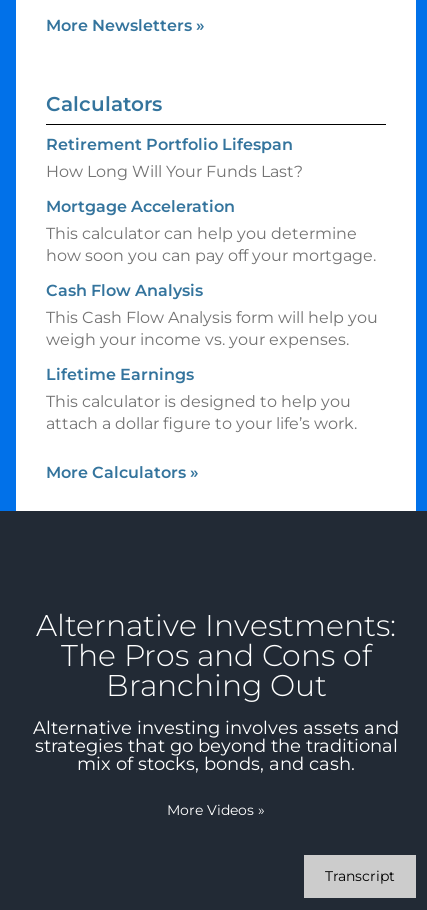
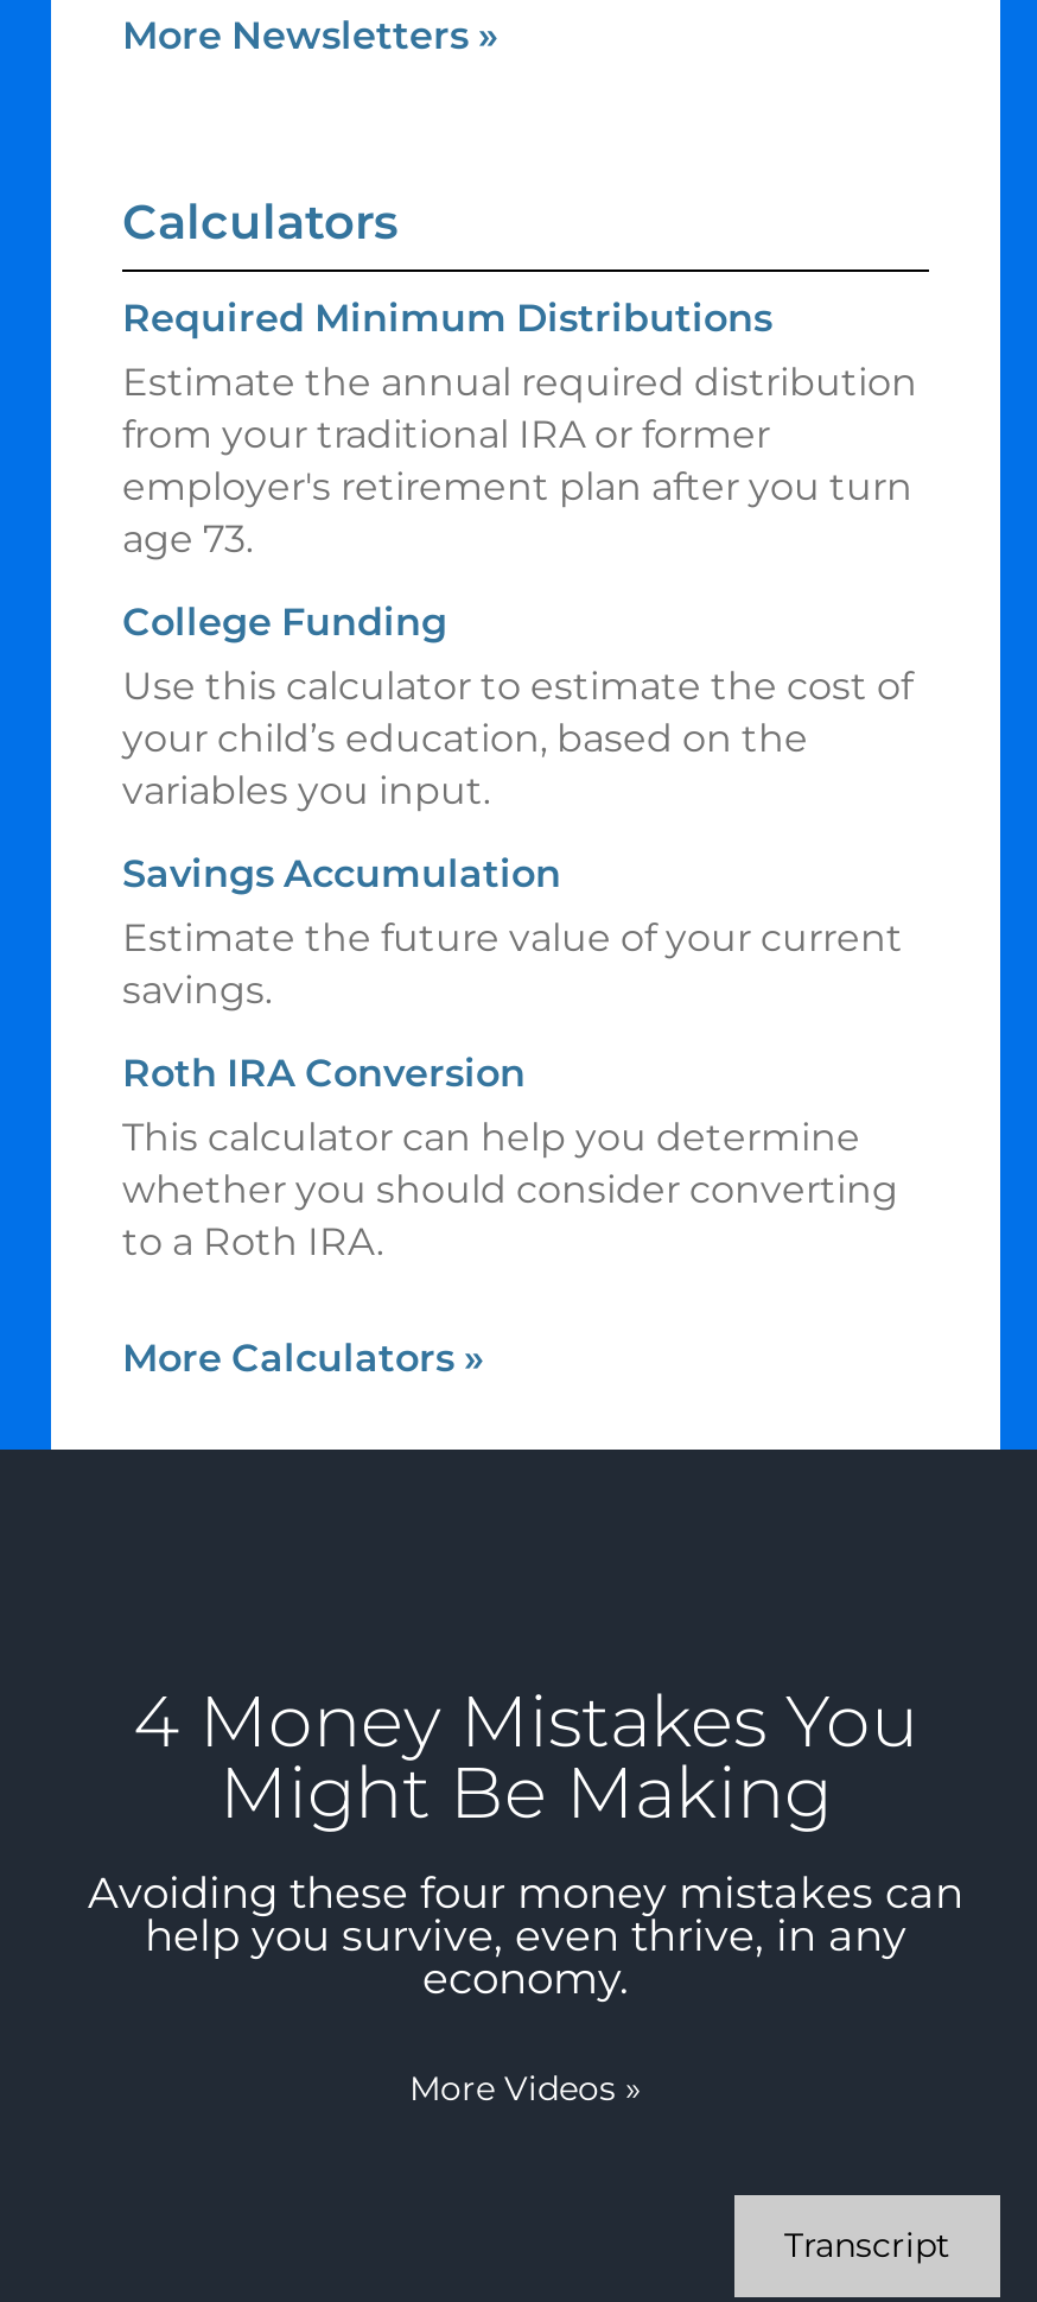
- Retirement Portfolio Lifespan
- How Long Will Your Funds Last?
- Mortgage Acceleration
+ Required Minimum Distributions
+ Estimate the annual required distribution
+ from your traditional IRA or former
+ employer's retirement plan after you turn
+ age 73.
+ College Funding
+ Use this calculator to estimate the cost of
+ your child’s education, based on the
+ variables you input.
+ Savings Accumulation
+ Estimate the future value of your current
+ savings.
+ Roth IRA Conversion

moved down: This calculator can help you determine

- how soon you can pay off your mortgage.
- Cash Flow Analysis
- This Cash Flow Analysis form will help you
- weigh your income vs. your expenses.
- Lifetime Earnings
- This calculator is designed to help you
- attach a dollar figure to your life’s work.
+ whether you should consider converting
+ to a Roth IRA.

moved down: More Calculators»

- Alternative Investments:
- The Pros and Cons of
- Branching Out
- Alternative investing involves assets and
- strategies that go beyond the traditional
- mix of stocks, bonds, and cash.
+ 4 Money Mistakes You
+ Might Be Making
+ Avoiding these four money mistakes can
+ help you survive, even thrive, in any
+ economy.
